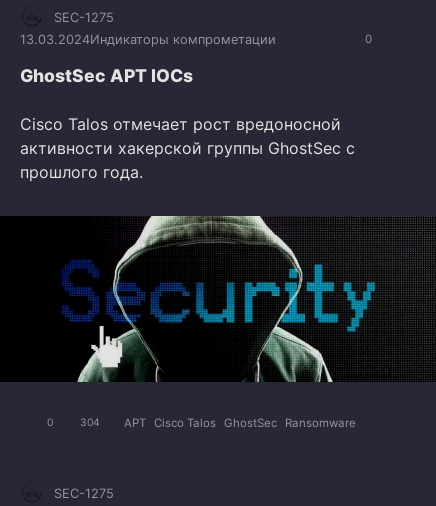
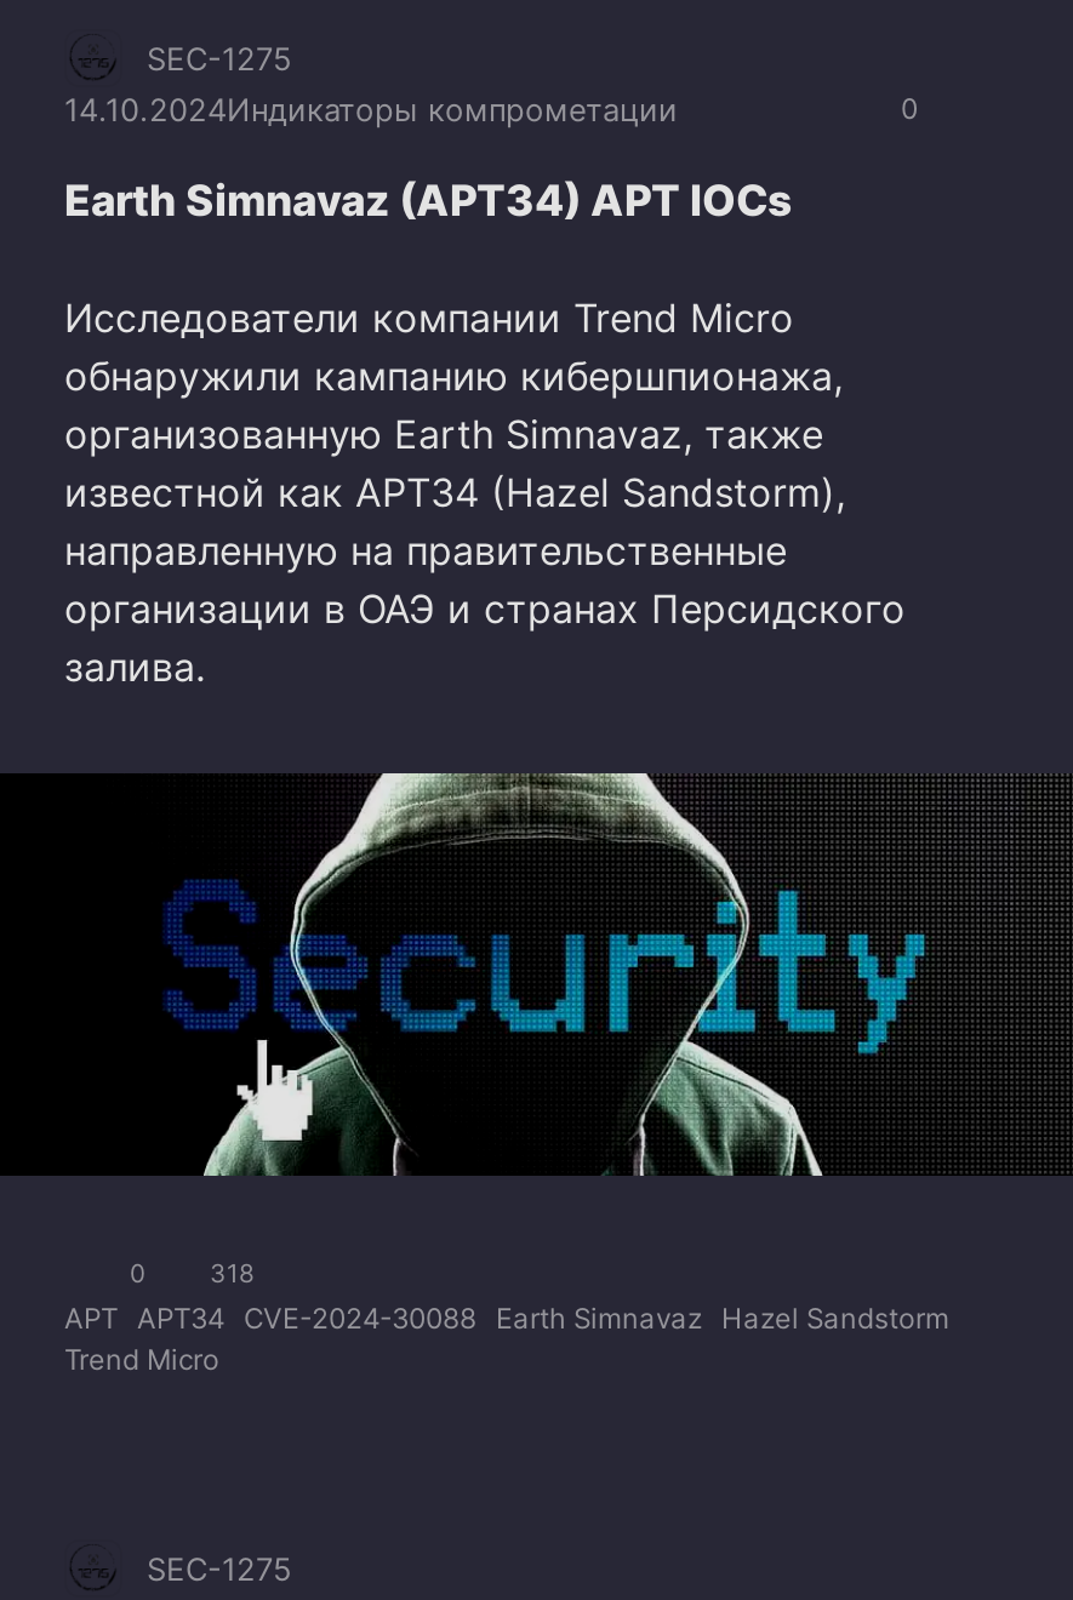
- 13.03.2024Индикаторы компрометации
+ 14.10.2024Индикаторы компрометации

- GhostSec APT IOCs
+ Earth Simnavaz (APT34) APT IOCs

- Cisco Talos отмечает рост вредоносной
- активности хакерской группы GhostSec с
- прошлого года.
+ Исследователи компании Trend Micro
+ обнаружили кампанию кибершпионажа,
+ организованную Earth Simnavaz, также
+ известной как APT34 (Hazel Sandstorm),
+ направленную на правительственные
+ организации в ОАЭ и странах Персидского
+ залива.

- 304
- APT Cisco Talos GhostSec Ransomware
+ 318
+ APT APT34 CVE-2024-30088 Earth Simnavaz Hazel Sandstorm
+ Trend Micro
